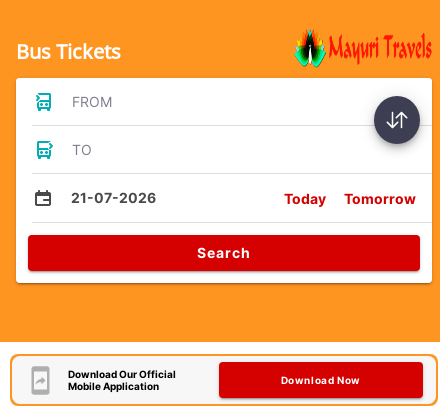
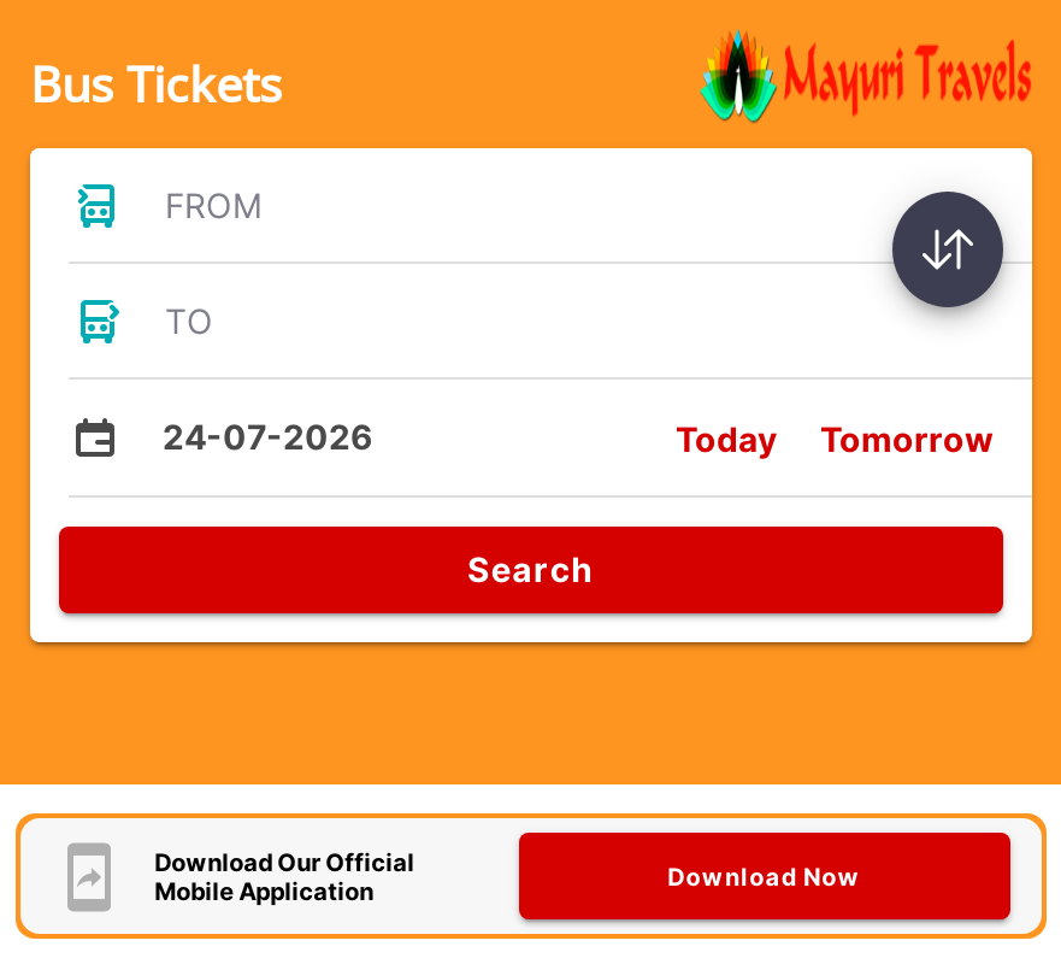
- 21-07-2026
+ 24-07-2026
